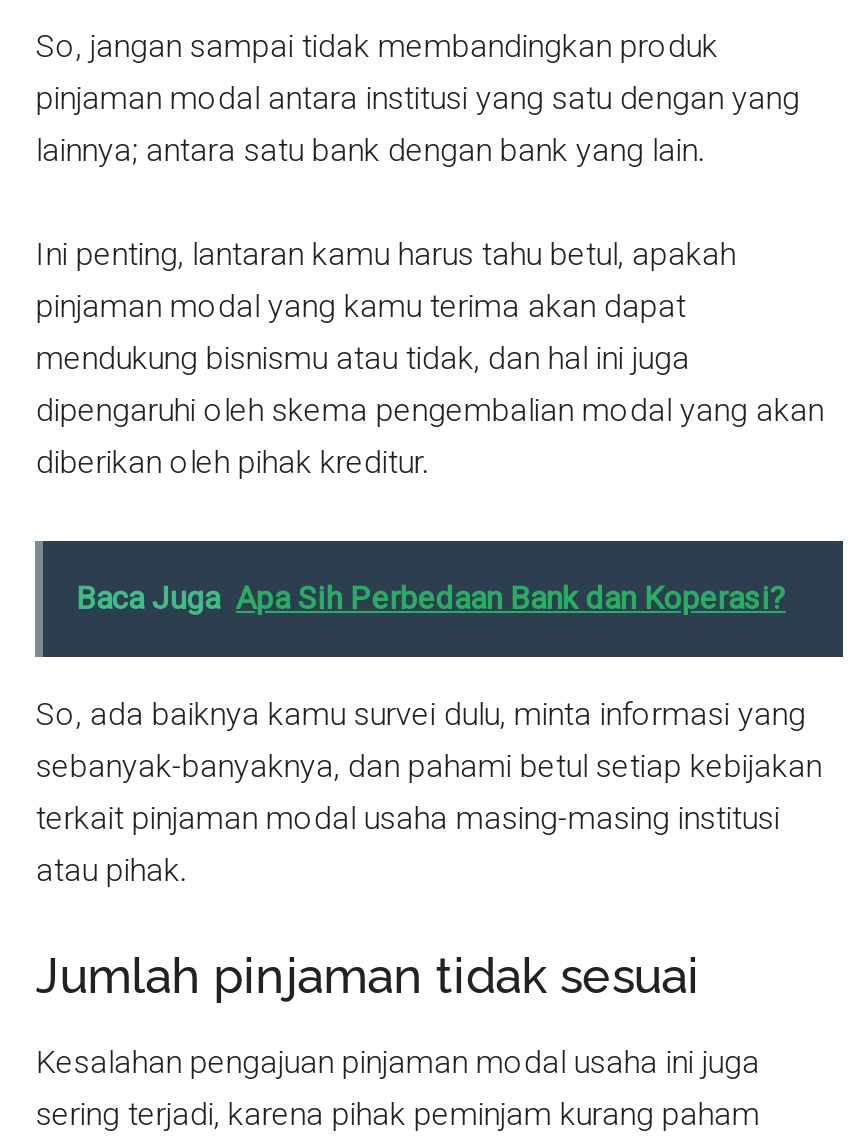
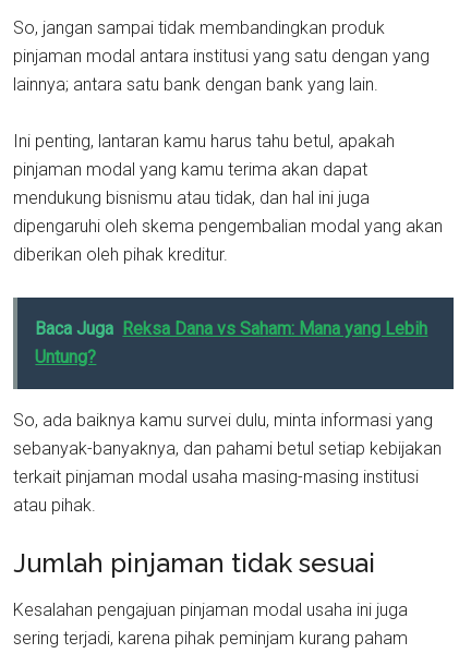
- Baca Juga Apa Sih Perbedaan Bank dan Koperasi?
+ Baca Juga Reksa Dana vs Saham: Mana yang Lebih
+ Untung?
